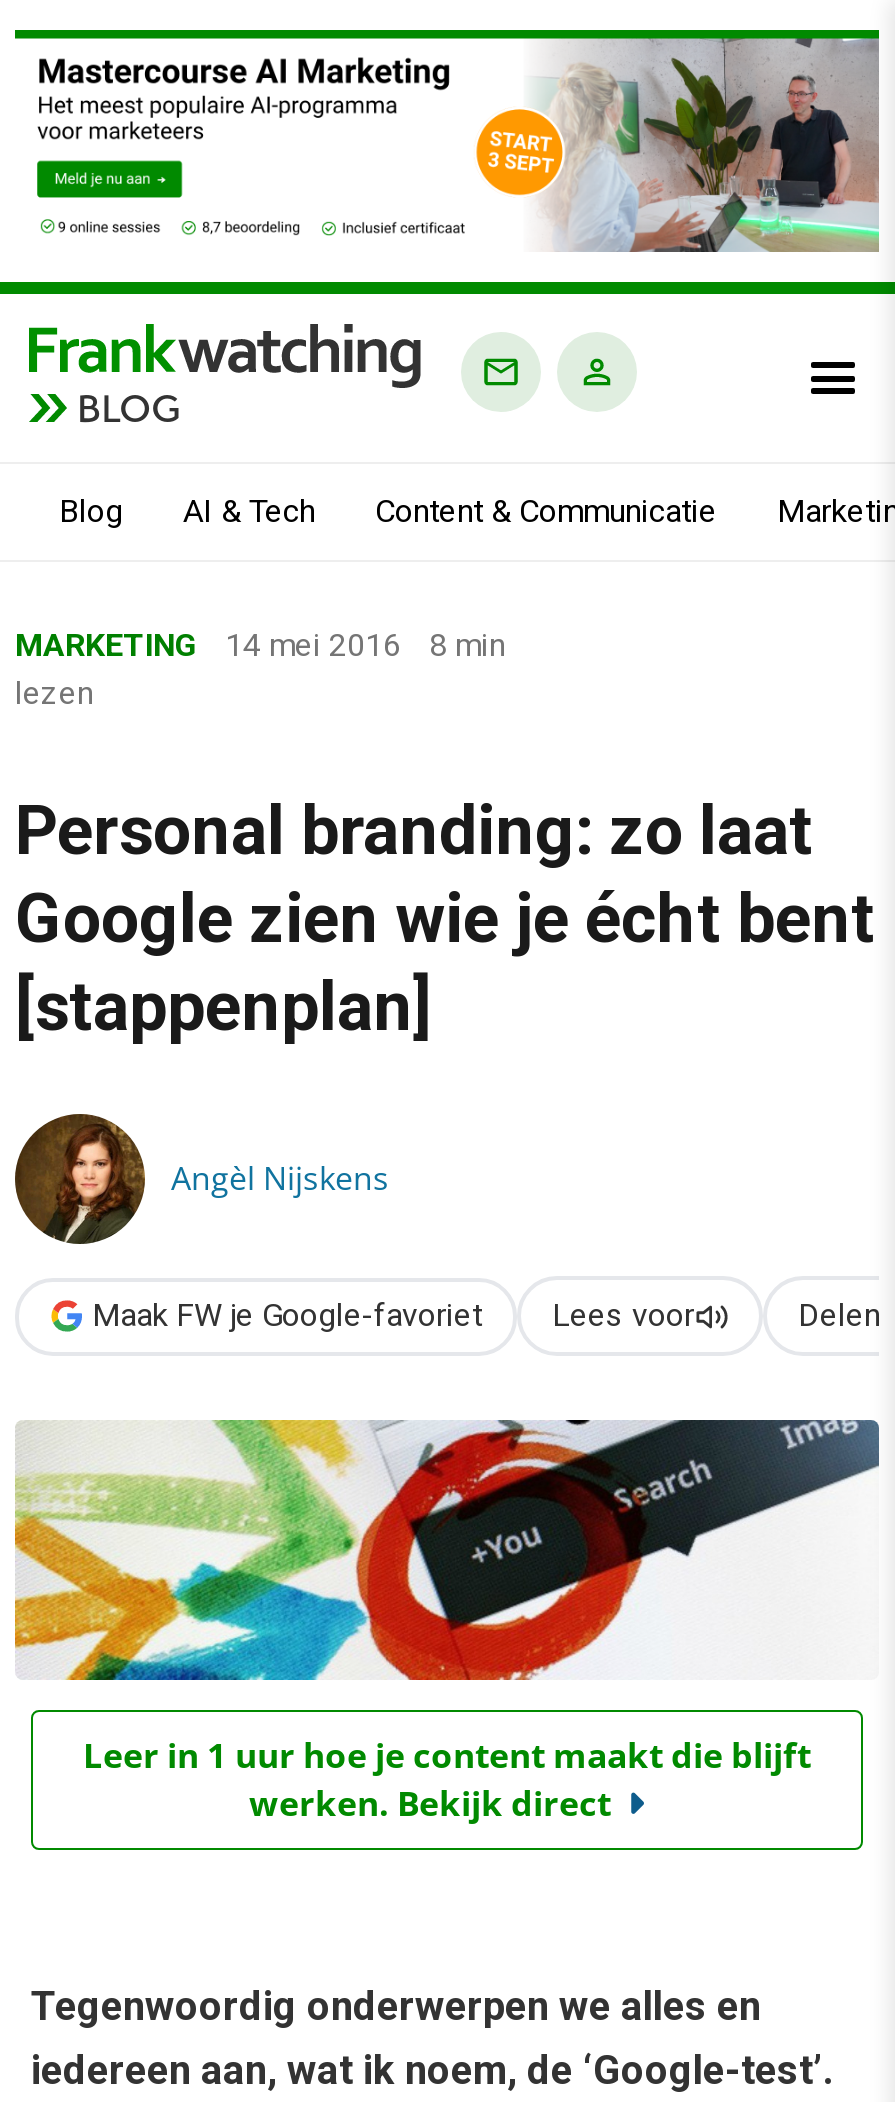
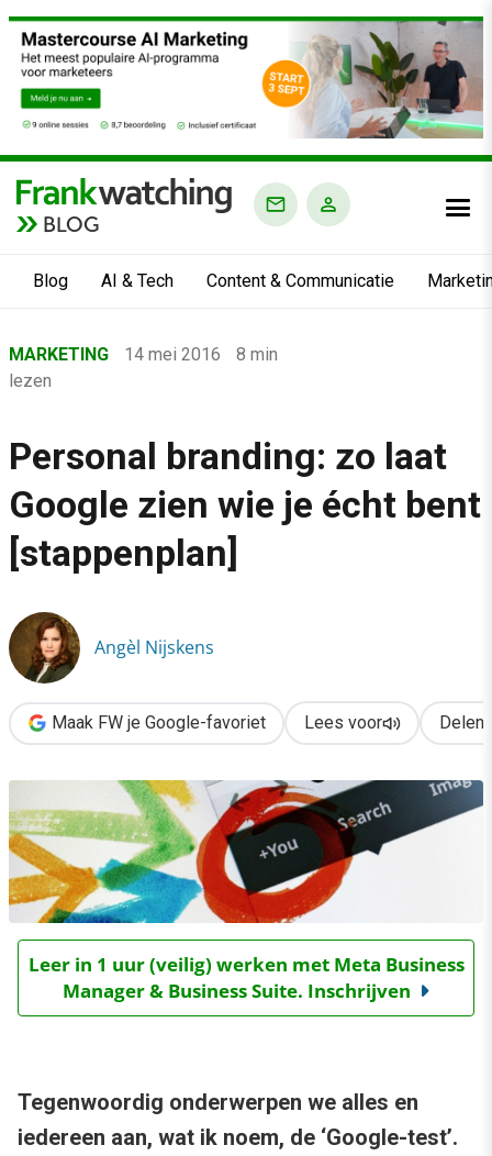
- Leer in 1 uur hoe je content maakt die blijft
- werken. Bekijk direct
+ Leer in 1 uur (veilig) werken met Meta Business
+ Manager & Business Suite. Inschrijven
